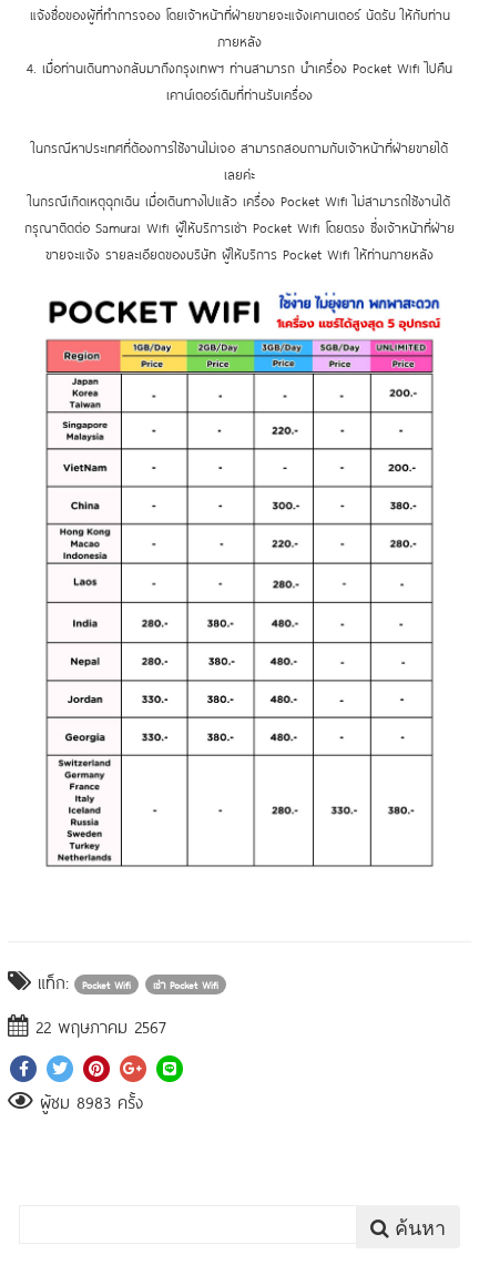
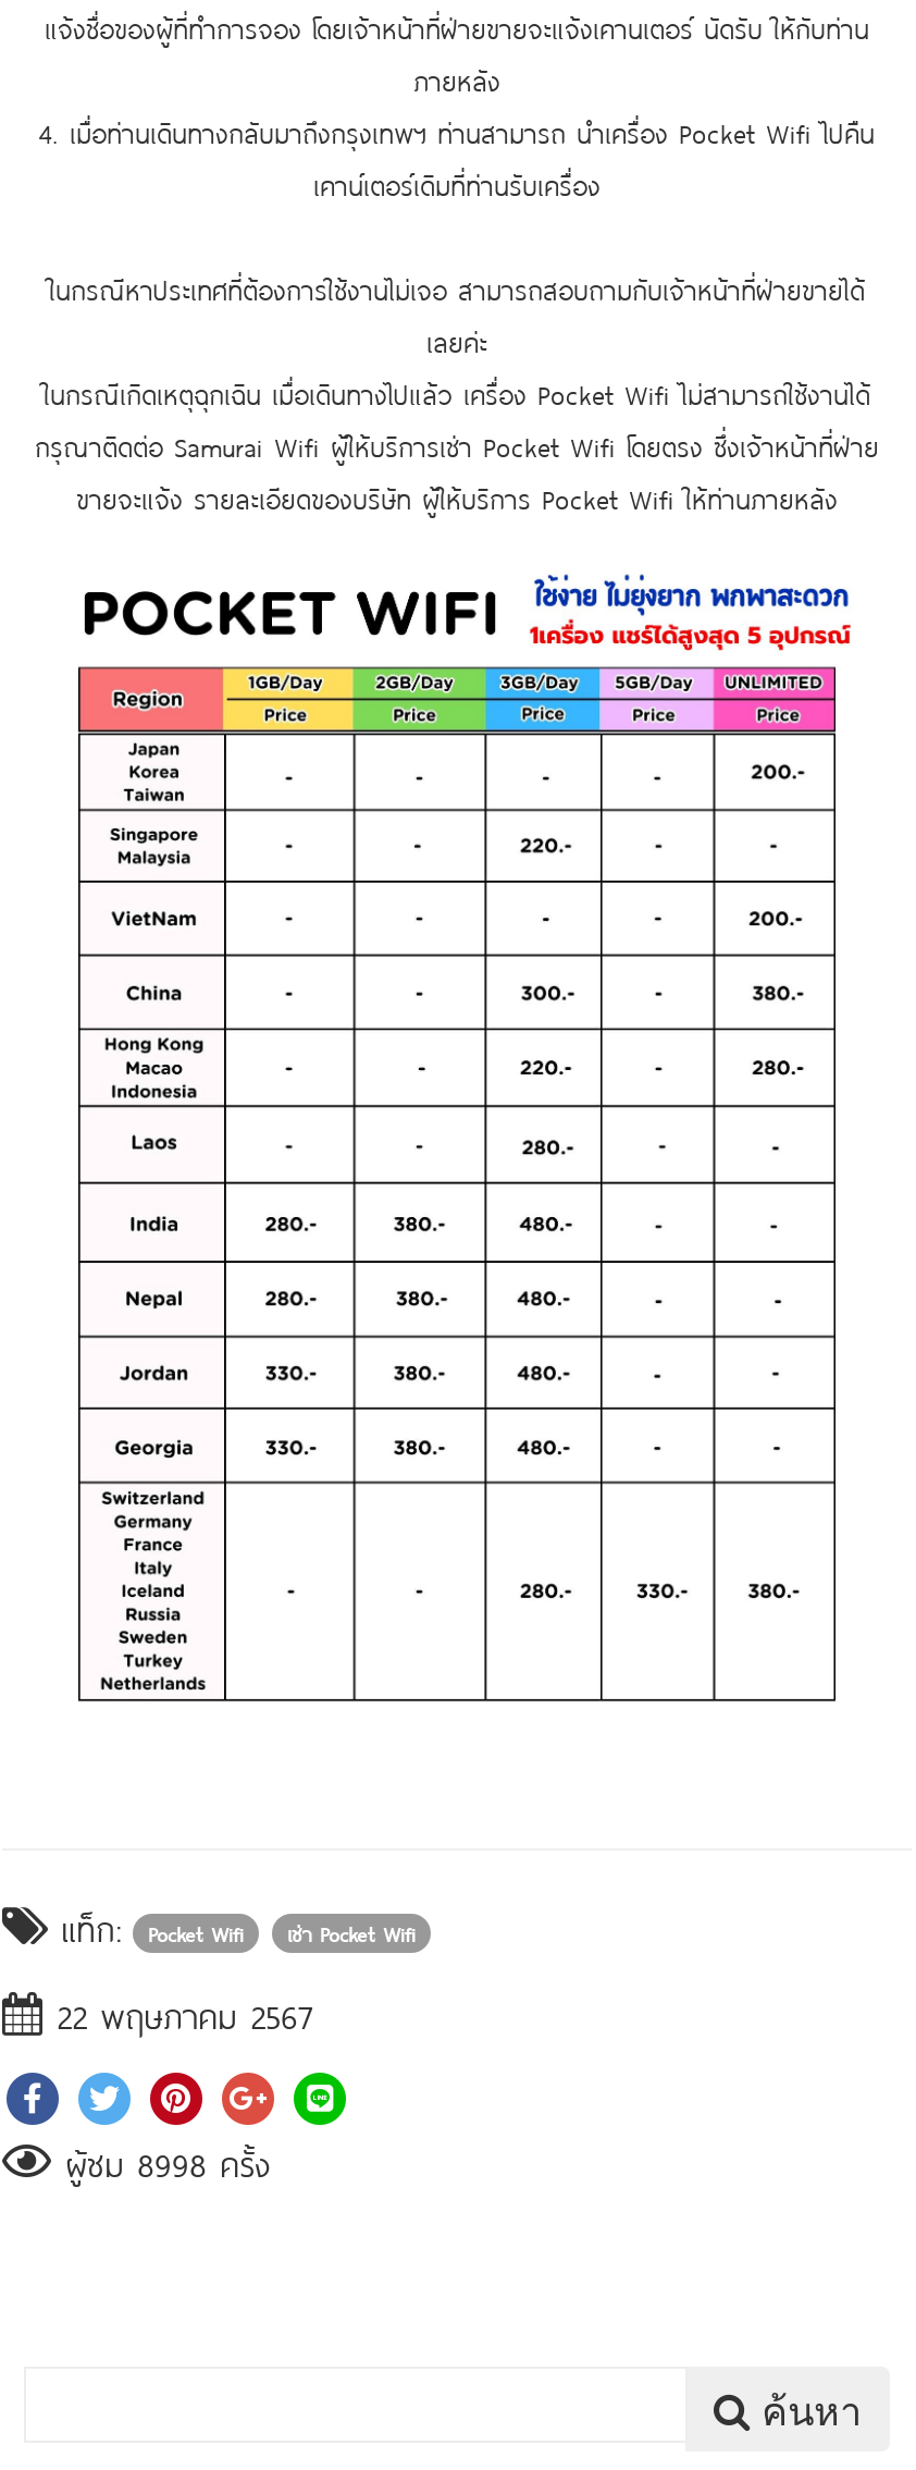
- ผู้ชม 8983 ครั้ง
+ ผู้ชม 8998 ครั้ง
